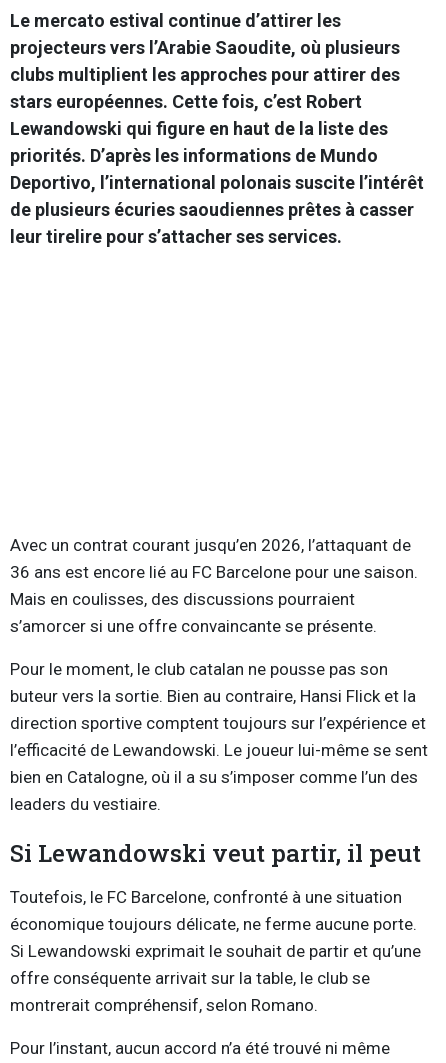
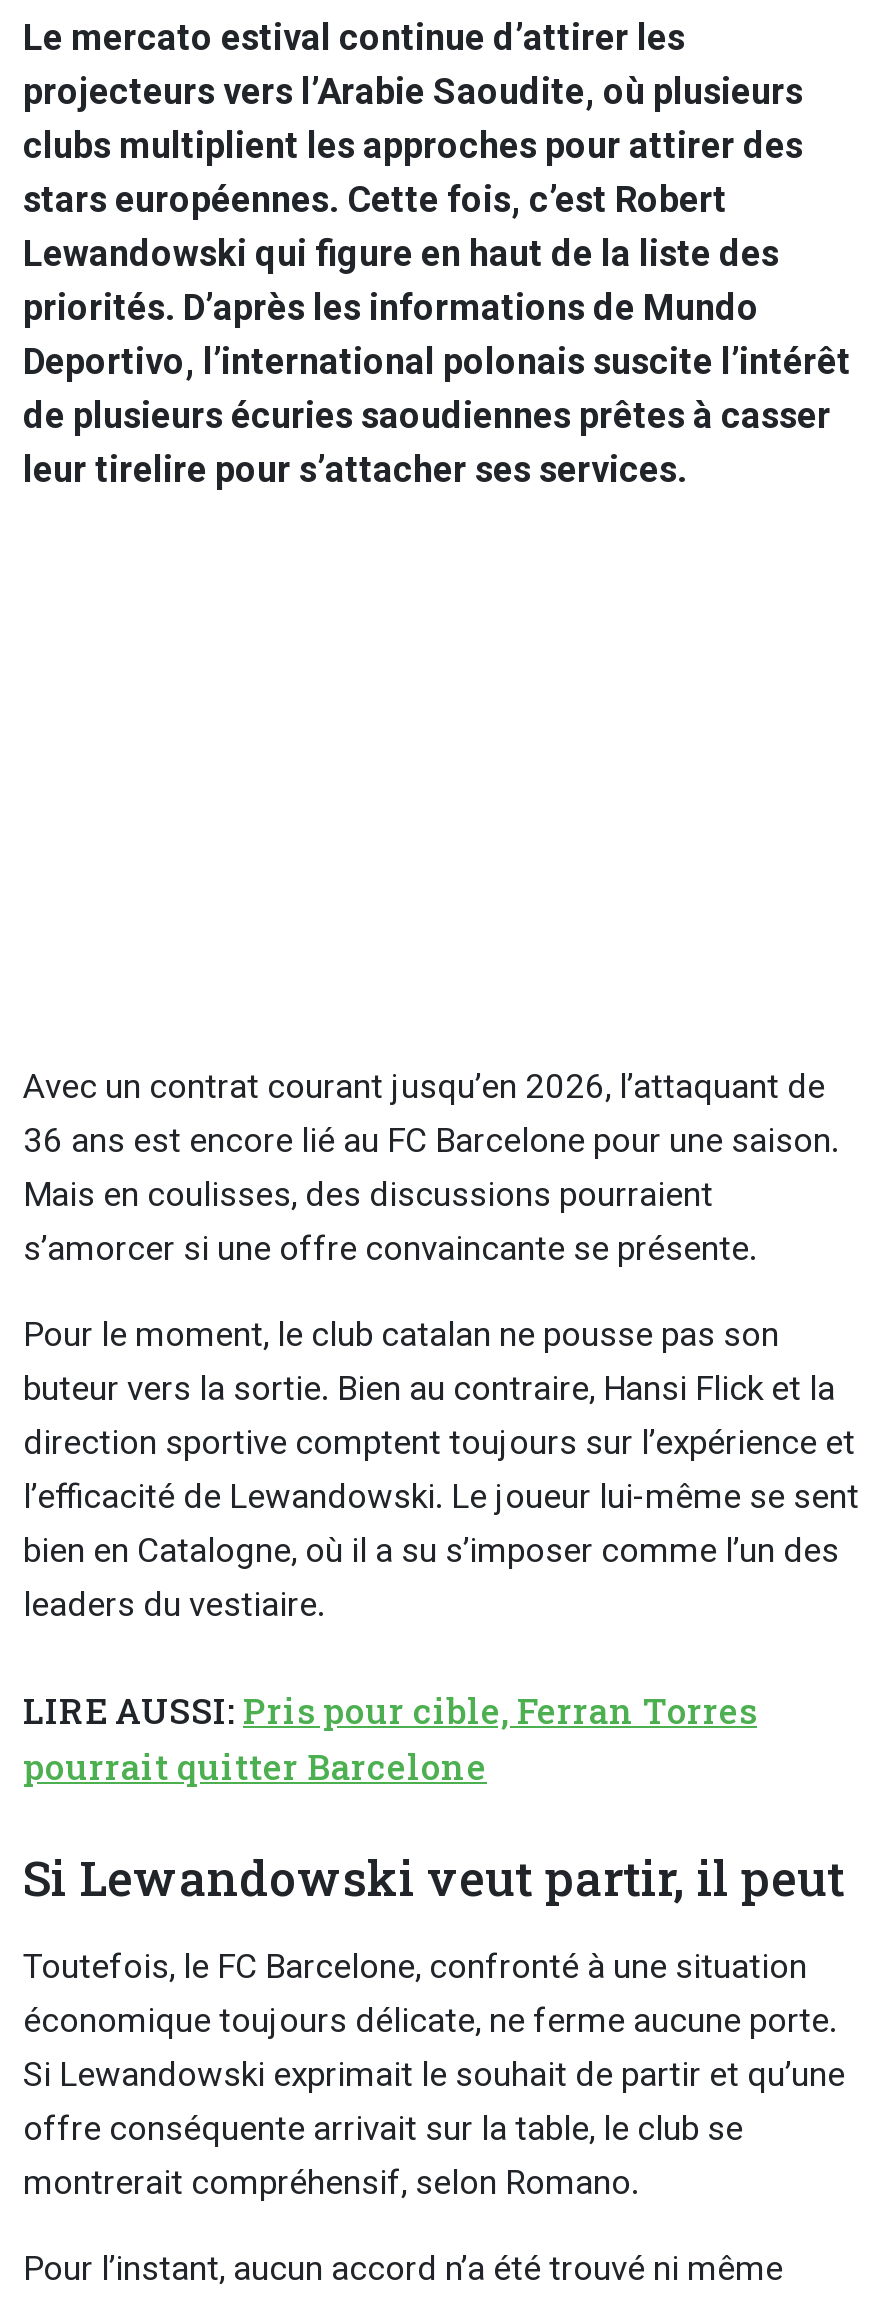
+ LIRE AUSSI: Pris pour cible, Ferran Torres
+ pourrait quitter Barcelone
